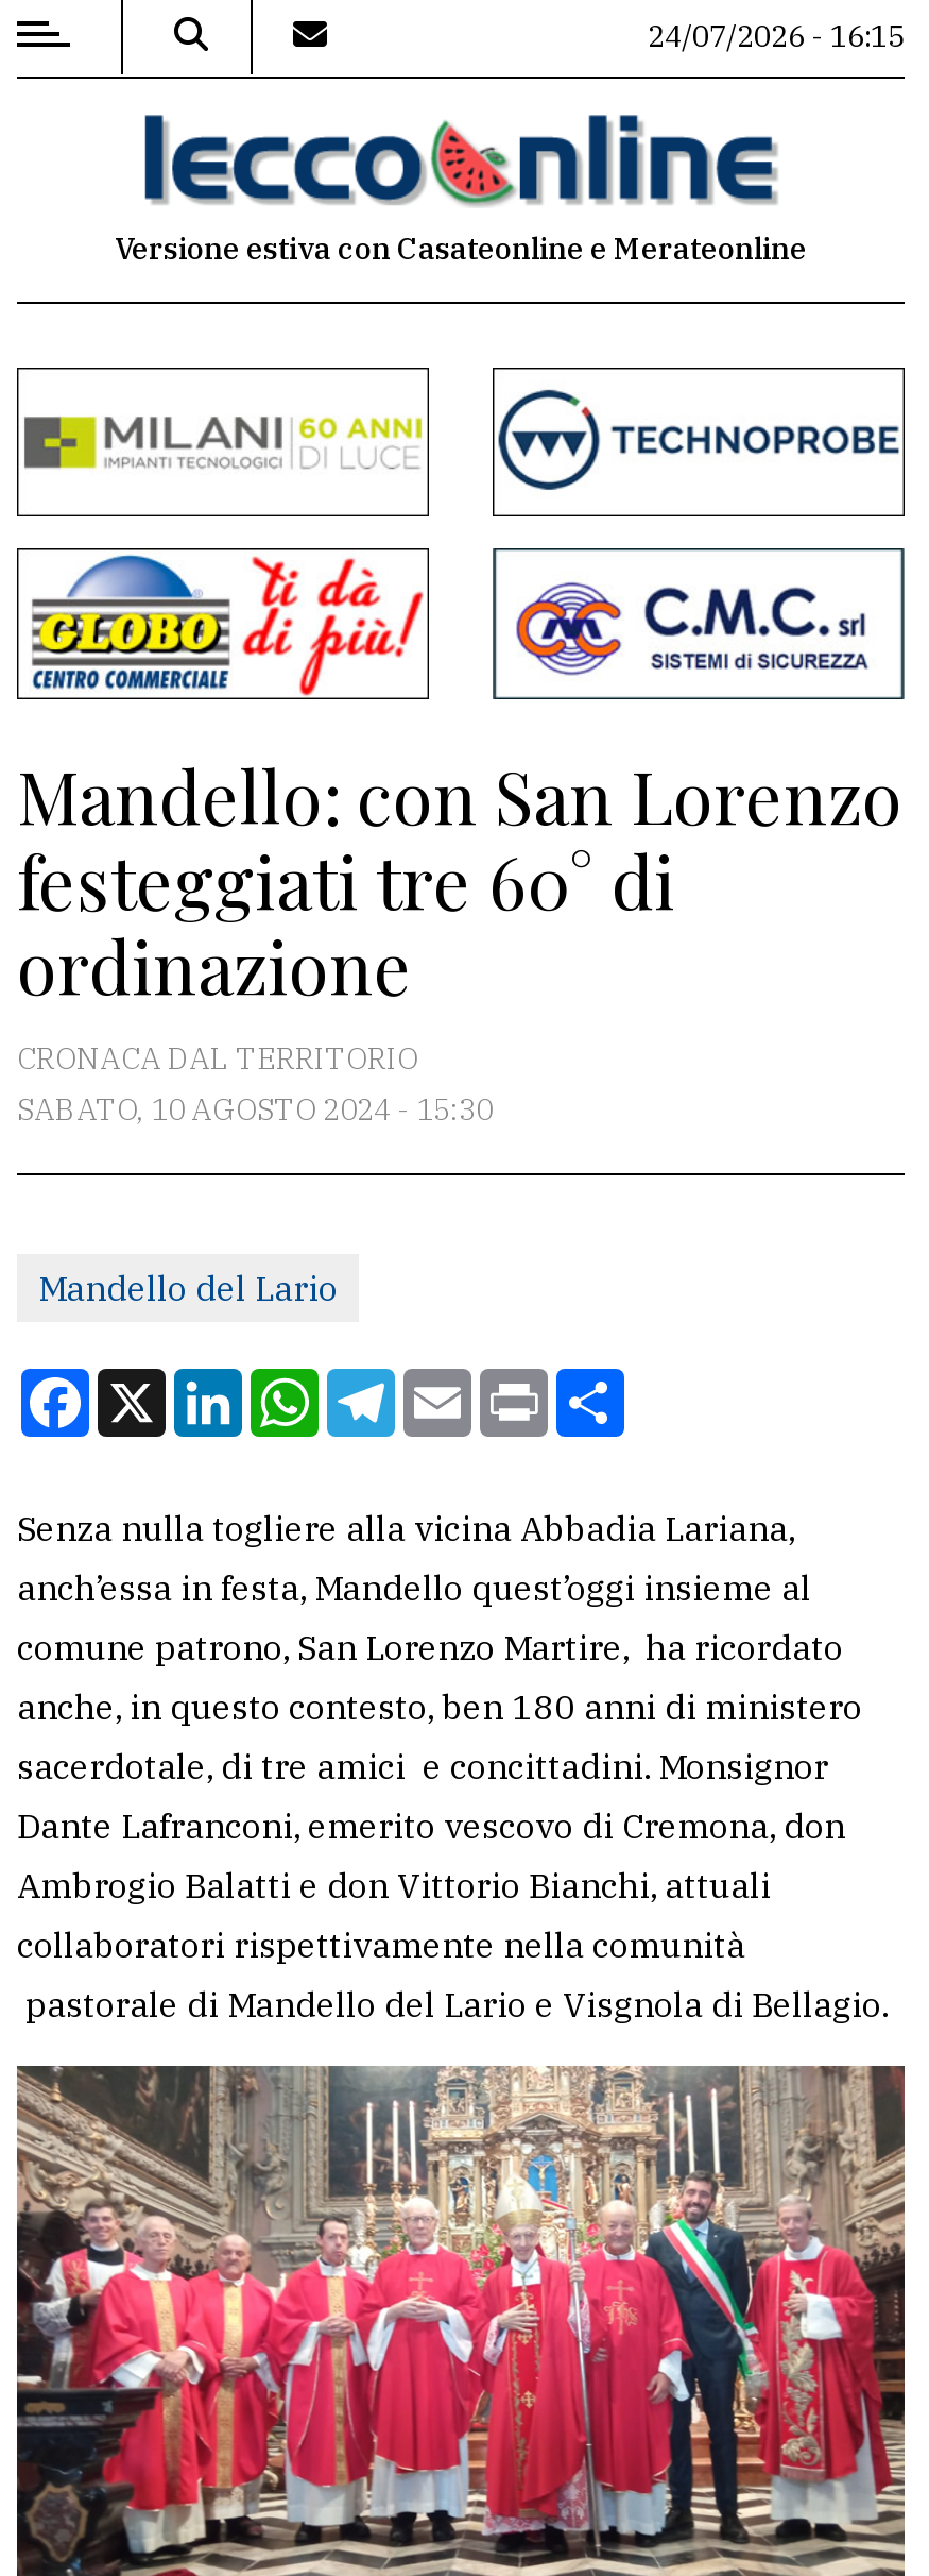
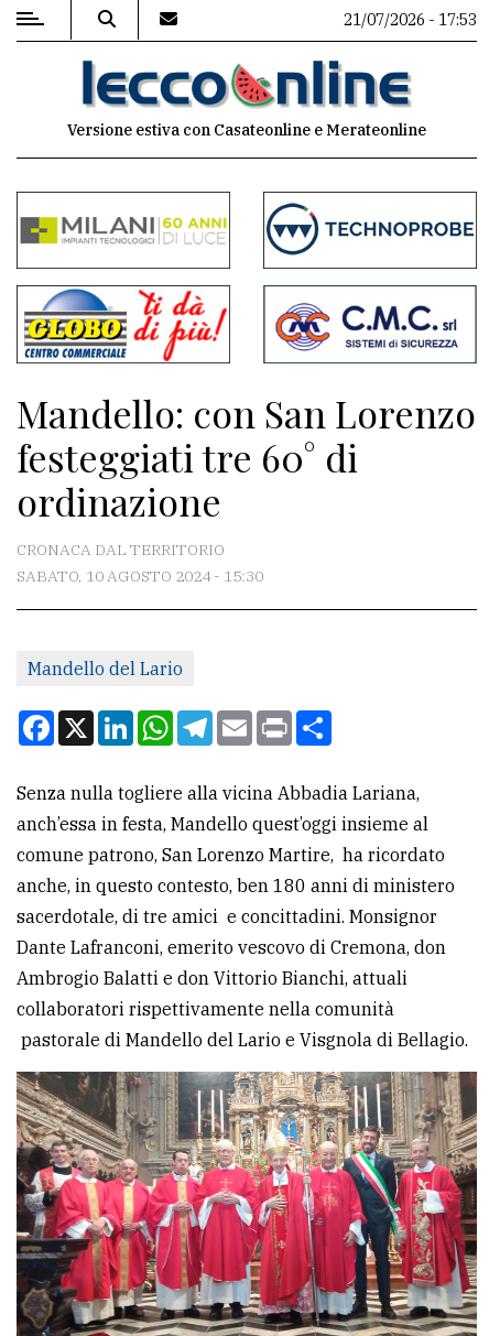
- 24/07/2026 - 16:15
+ 21/07/2026 - 17:53
